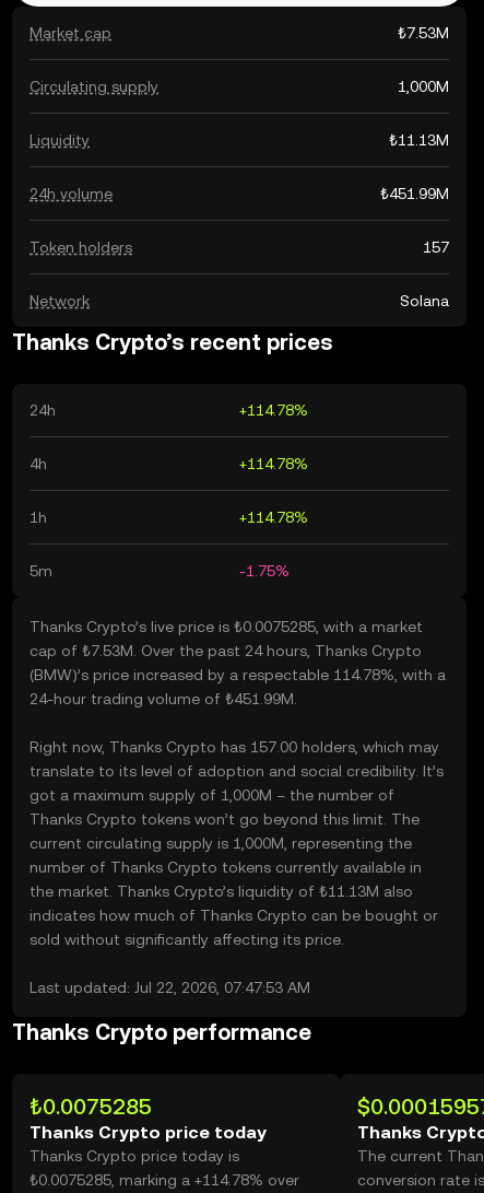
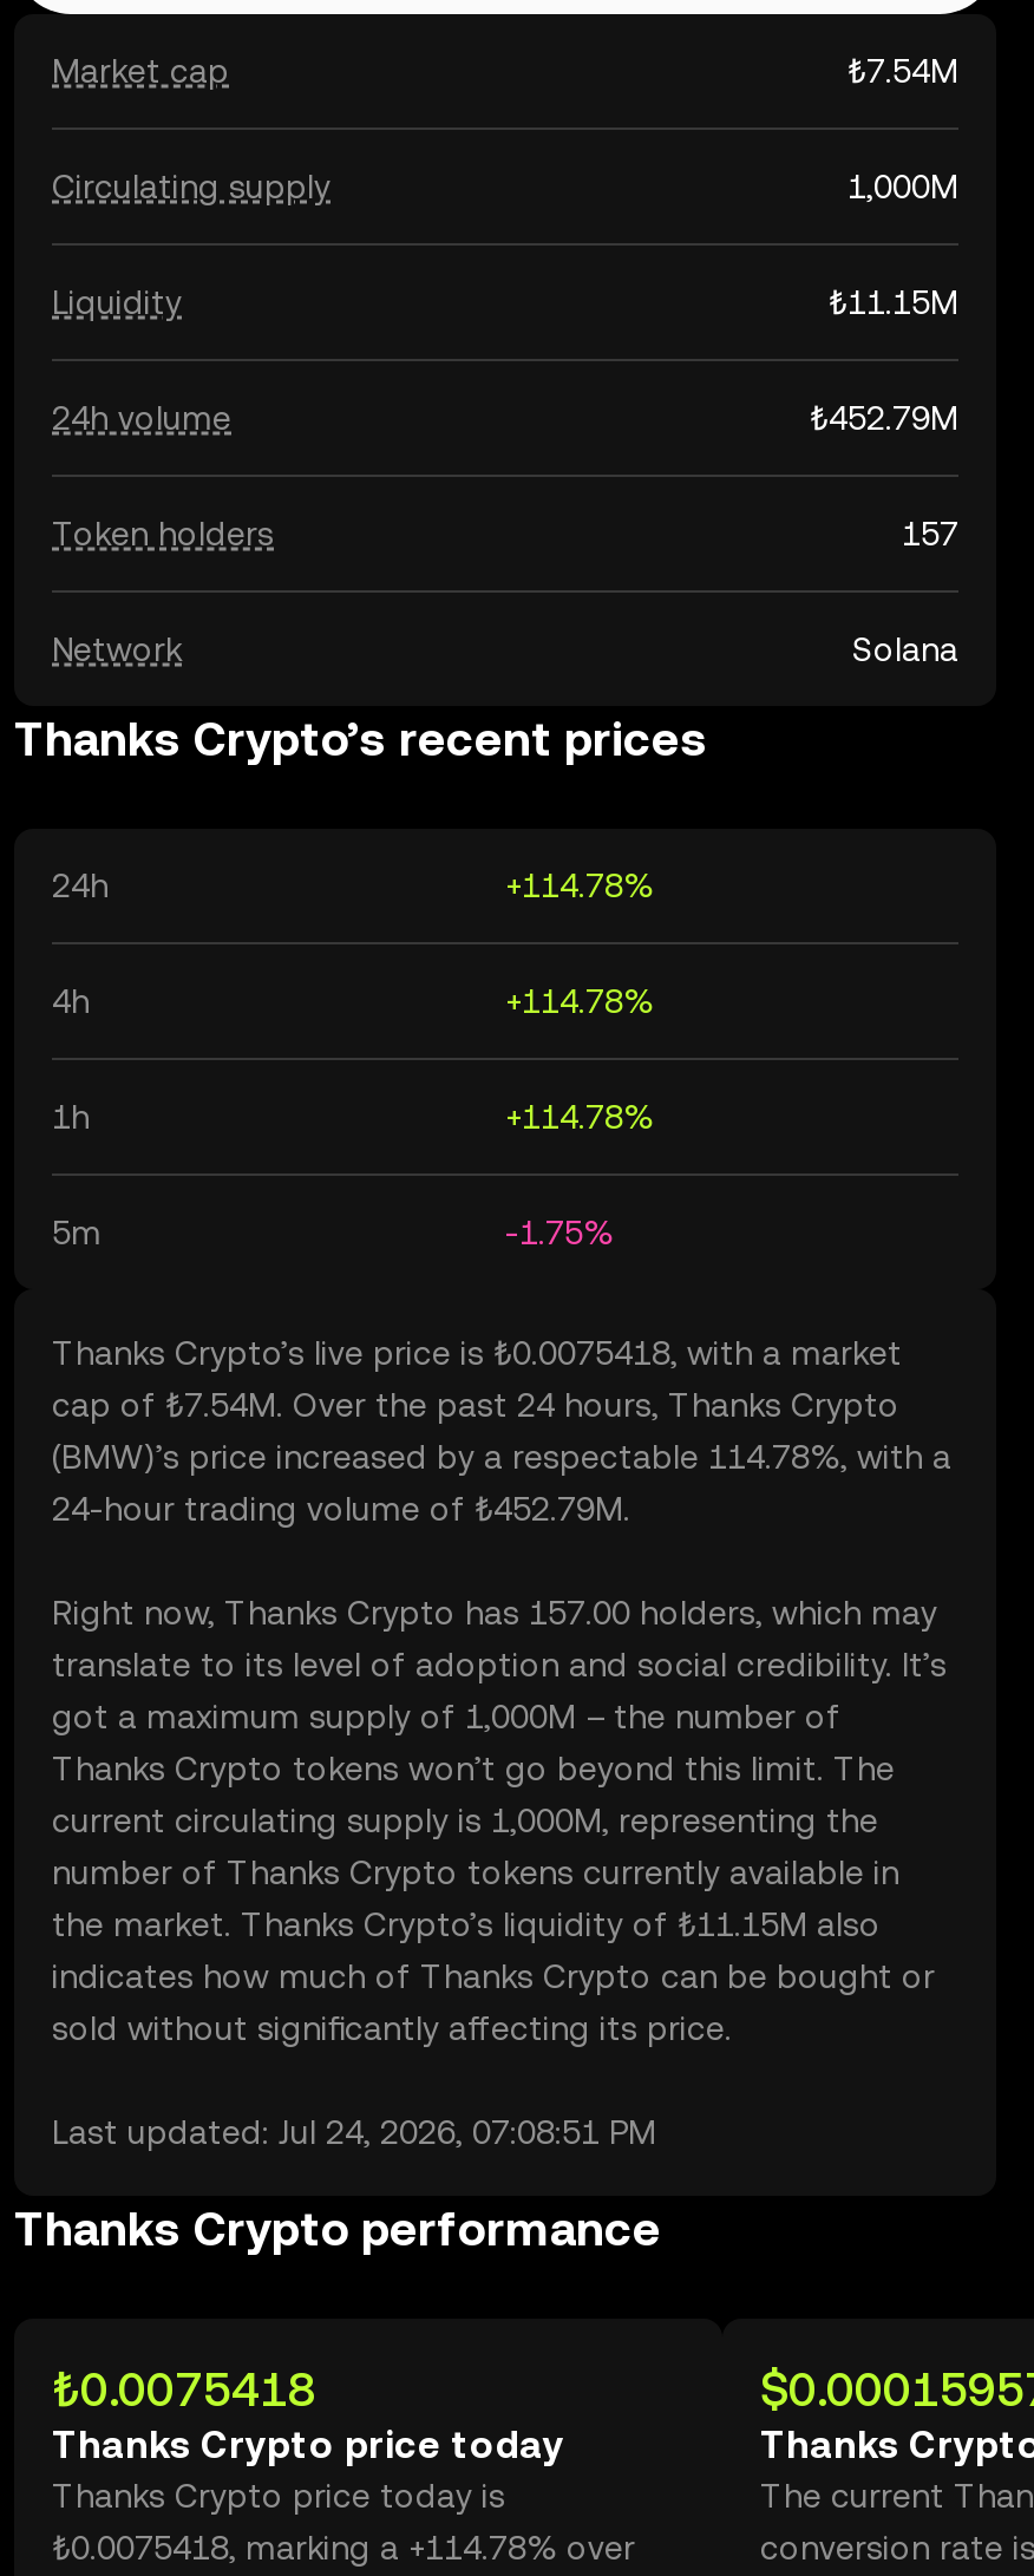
- ₺7.53M
+ ₺7.54M

- ₺11.13M
+ ₺11.15M

- ₺451.99M
+ ₺452.79M

- Thanks Crypto’s live price is ₺0.0075285, with a market
+ Thanks Crypto’s live price is ₺0.0075418, with a market

- cap of ₺7.53M. Over the past 24 hours, Thanks Crypto
+ cap of ₺7.54M. Over the past 24 hours, Thanks Crypto

- 24-hour trading volume of ₺451.99M.
+ 24-hour trading volume of ₺452.79M.

- the market. Thanks Crypto’s liquidity of ₺11.13M also
+ the market. Thanks Crypto’s liquidity of ₺11.15M also

- Last updated: Jul 22, 2026, 07:47:53 AM
+ Last updated: Jul 24, 2026, 07:08:51 PM

- ₺0.0075285
+ ₺0.0075418

- ₺0.0075285, marking a +114.78% over
+ ₺0.0075418, marking a +114.78% over
